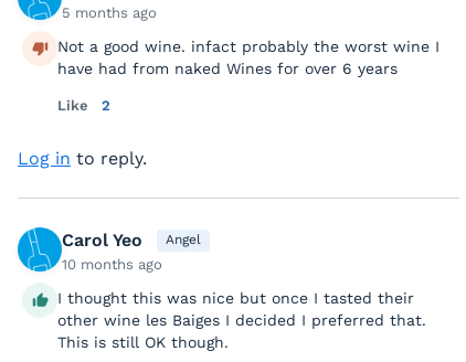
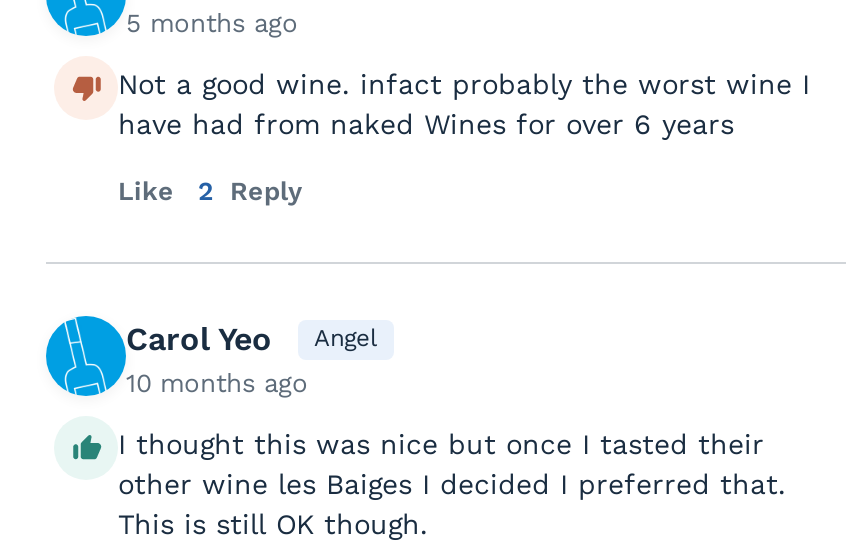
- Like 2
- Log in to reply.
+ Like 2 Reply
